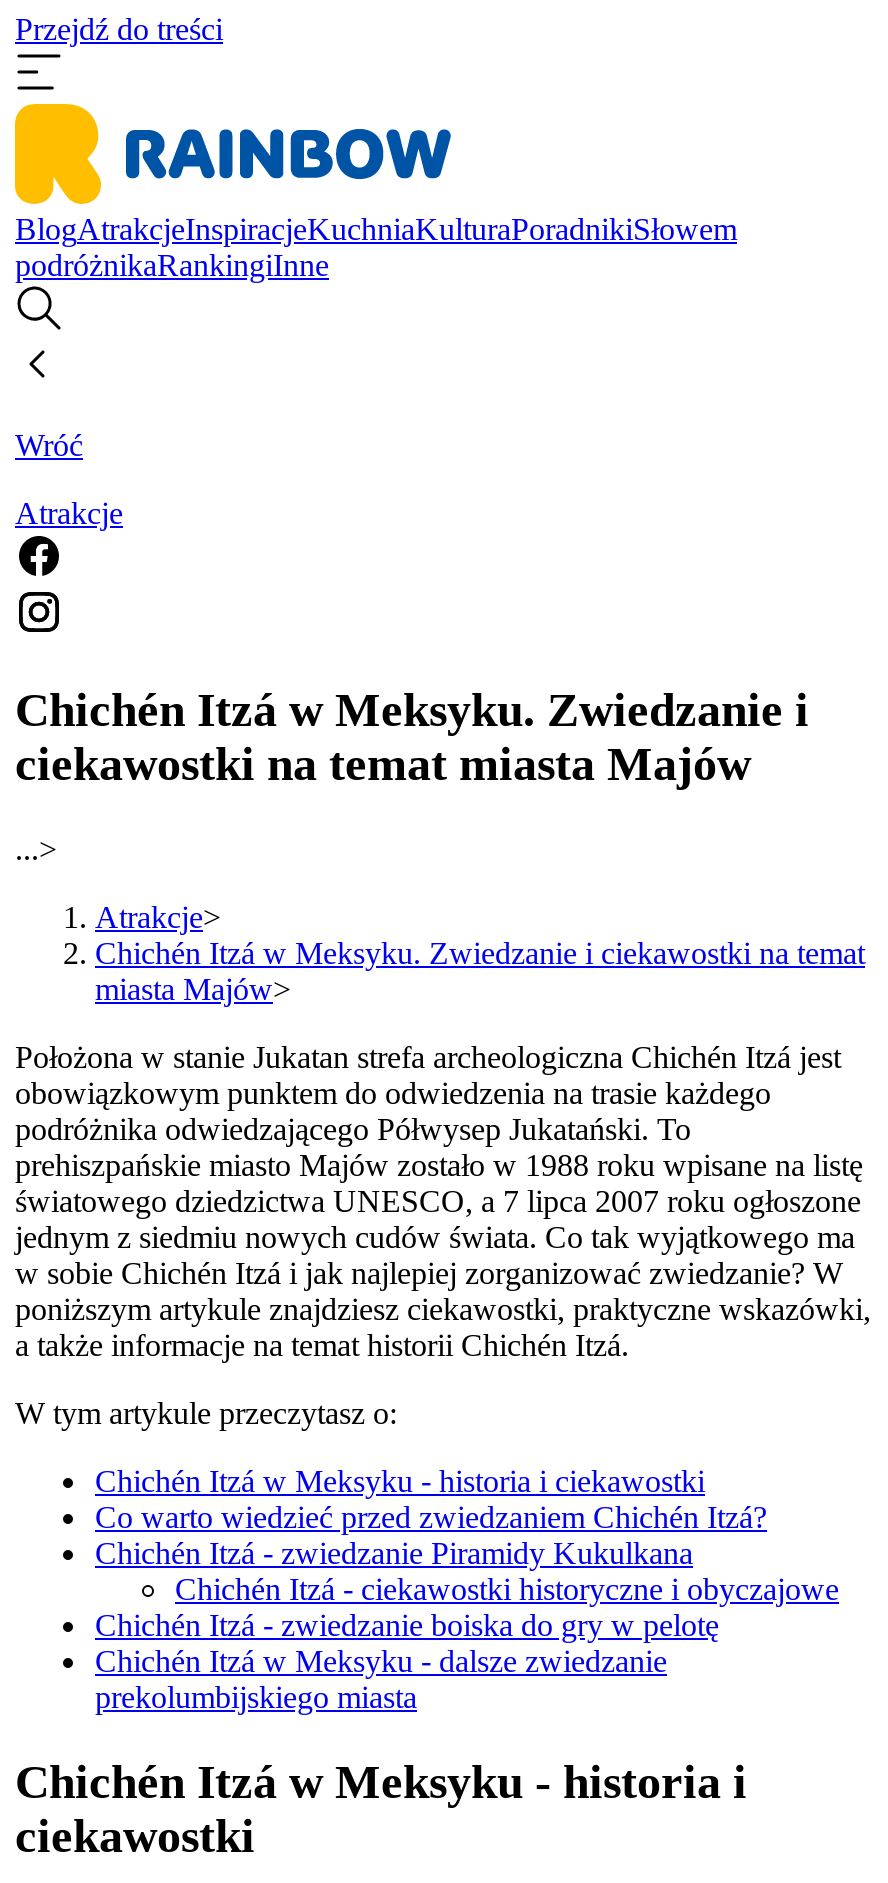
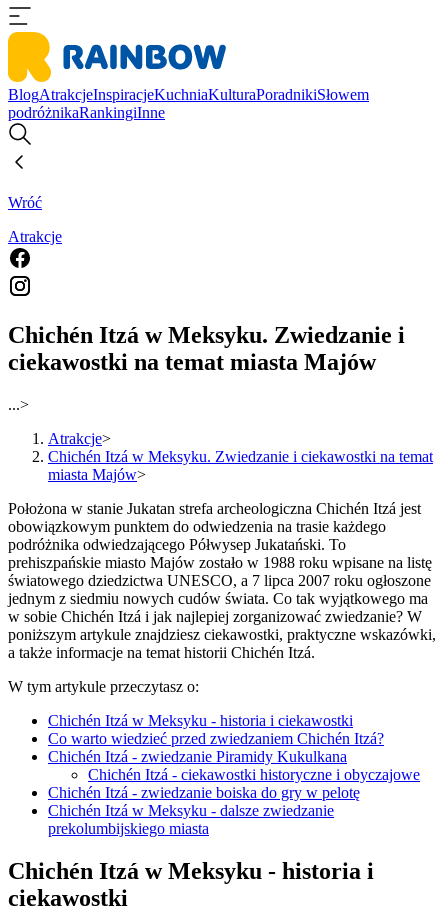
- Przejdź do treści
